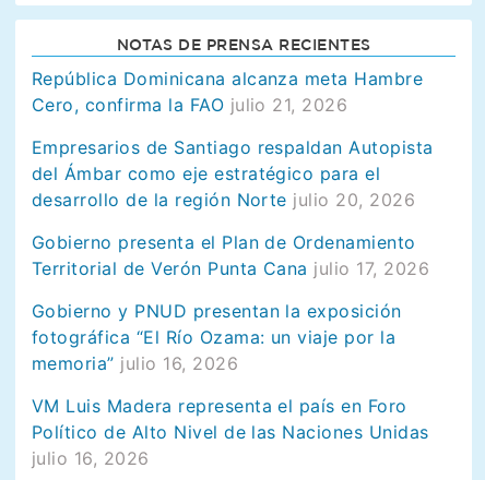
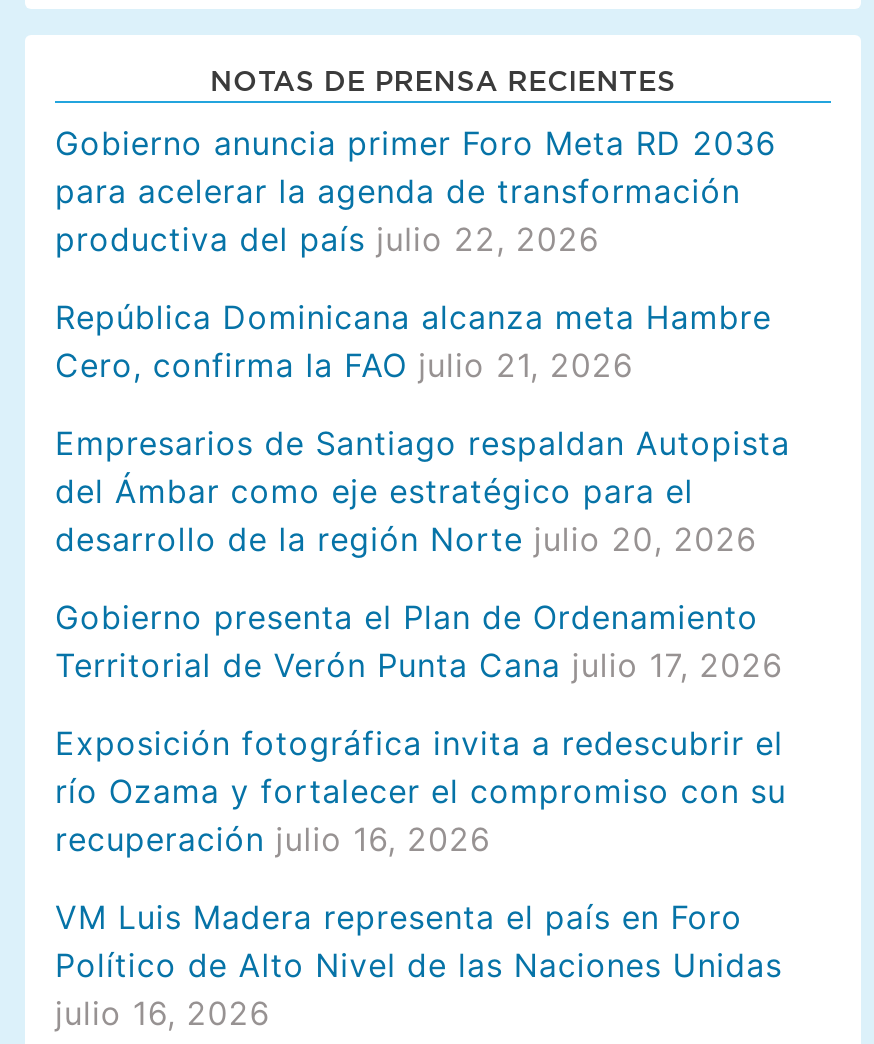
+ Gobierno anuncia primer Foro Meta RD 2036
+ para acelerar la agenda de transformación
+ productiva del país julio 22, 2026

- Gobierno y PNUD presentan la exposición
- fotográfica “El Río Ozama: un viaje por la
- memoria” julio 16, 2026
+ Exposición fotográfica invita a redescubrir el
+ río Ozama y fortalecer el compromiso con su
+ recuperación julio 16, 2026
